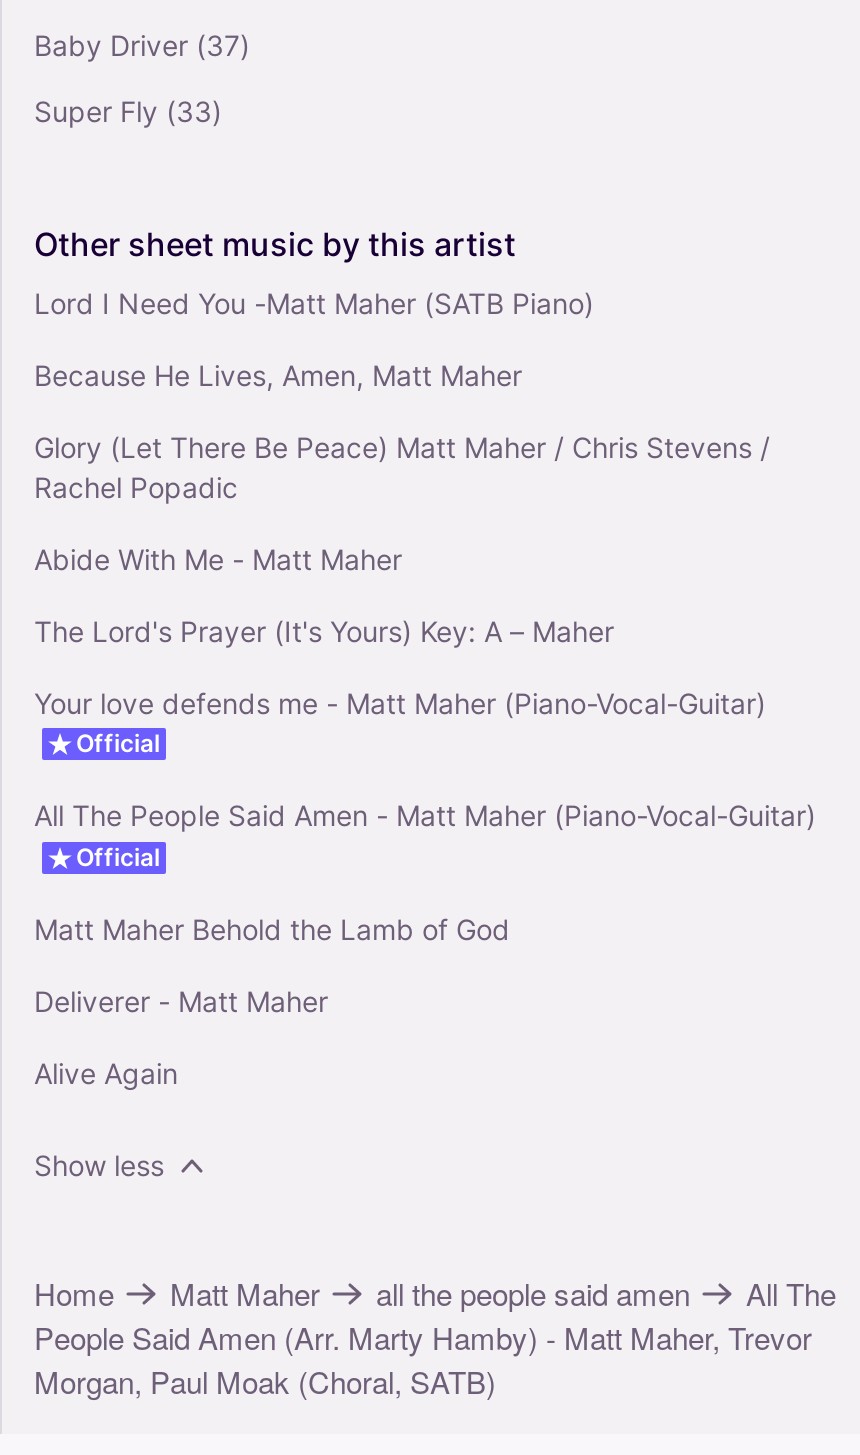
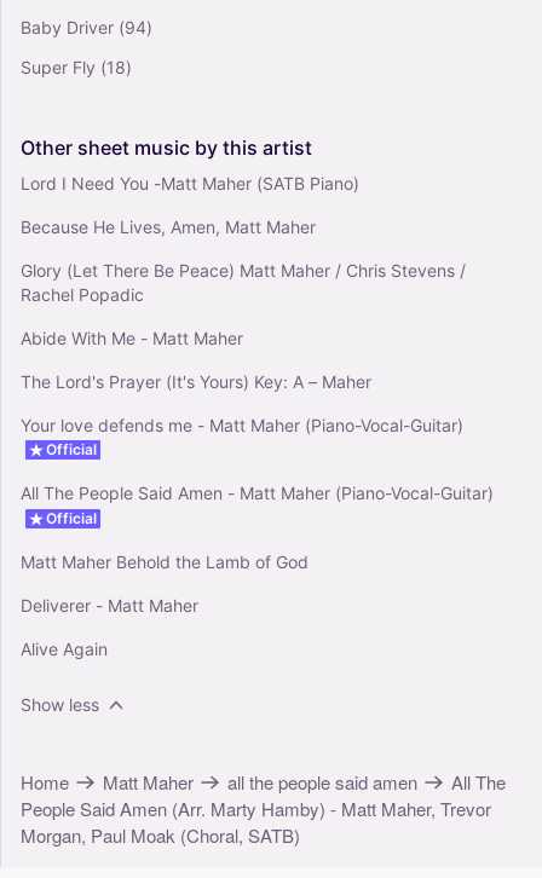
- Baby Driver (37)
+ Baby Driver (94)

- Super Fly (33)
+ Super Fly (18)
